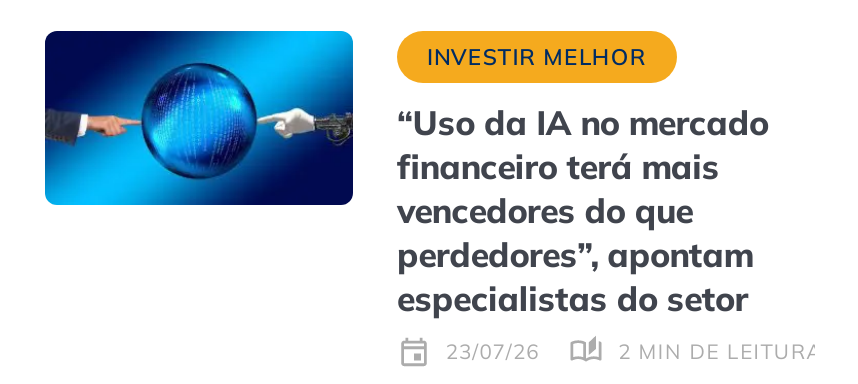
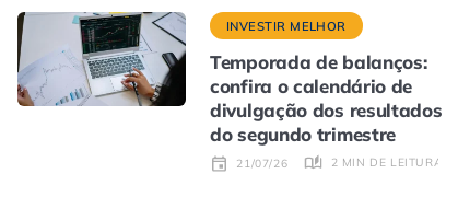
- [image]
- “Uso da IA no mercado
- financeiro terá mais
- vencedores do que
- perdedores”, apontam
- especialistas do setor
+ [image]
+ Temporada de balanços:
+ confira o calendário de
+ divulgação dos resultados
+ do segundo trimestre

- 23/07/26
+ 21/07/26
